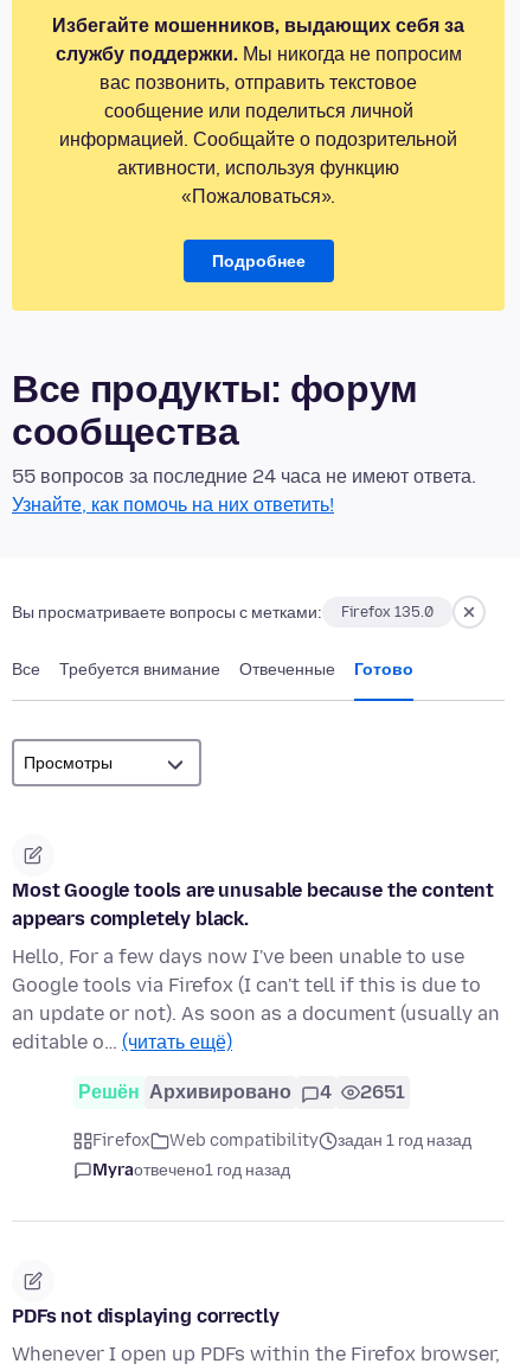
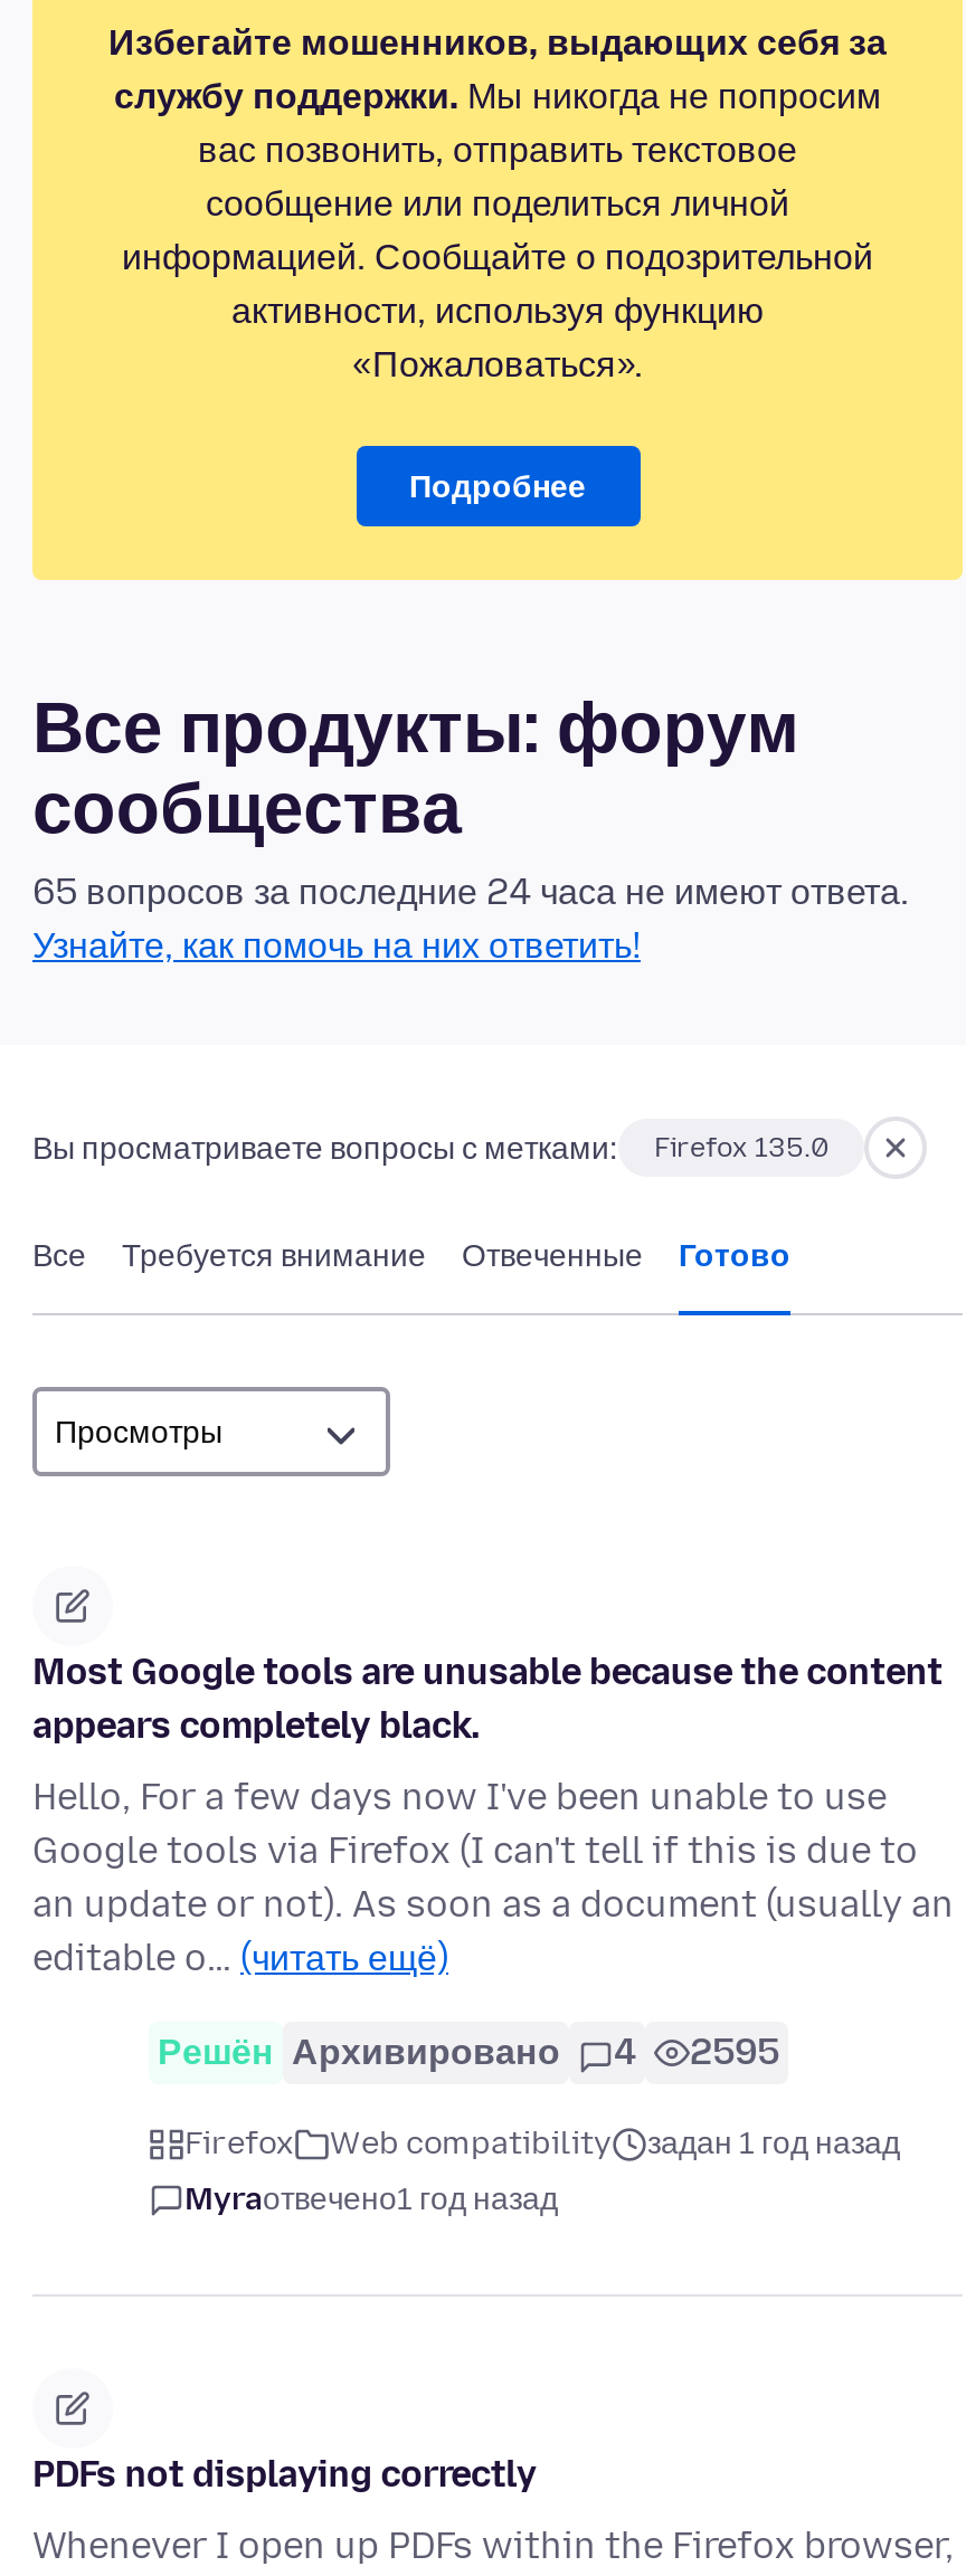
- 55 вопросов за последние 24 часа не имеют ответа.
+ 65 вопросов за последние 24 часа не имеют ответа.

- Решён Архивировано 4 2651
+ Решён Архивировано 4 2595
